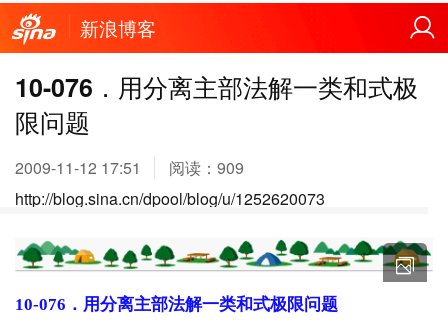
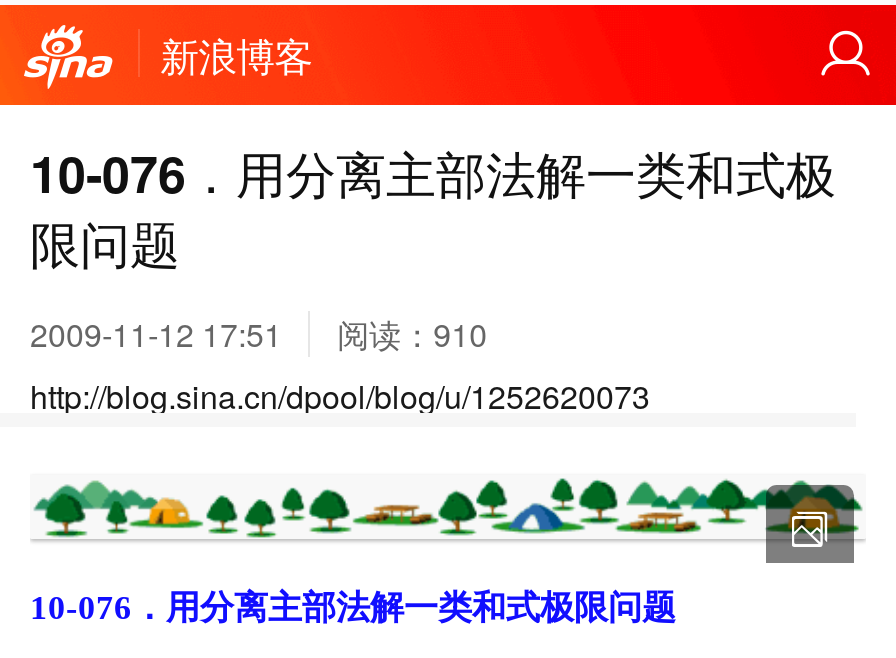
- 2009-11-12 17:51 阅读：909
+ 2009-11-12 17:51 阅读：910
